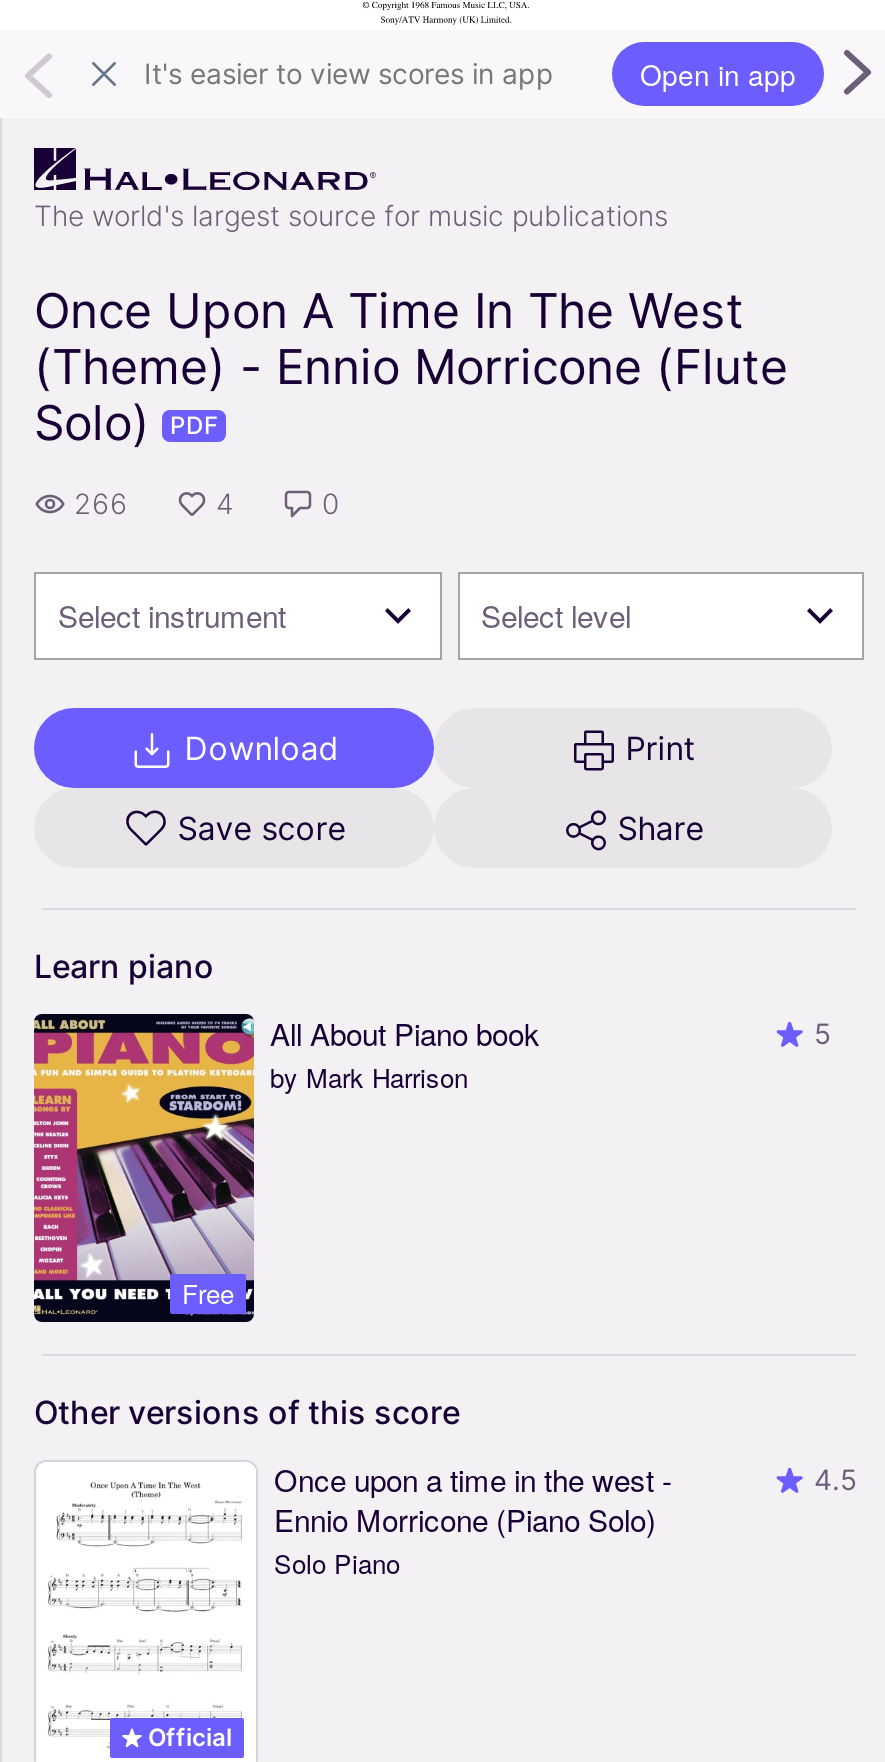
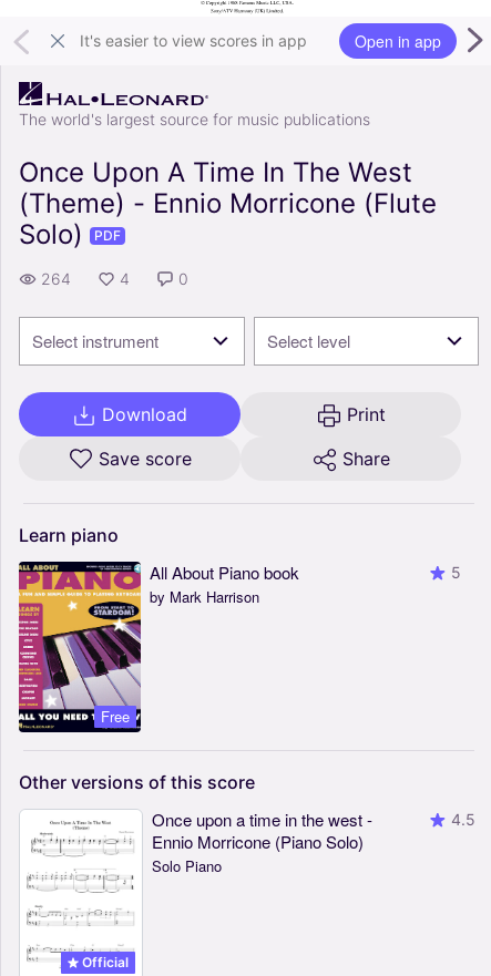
- 266
+ 264
